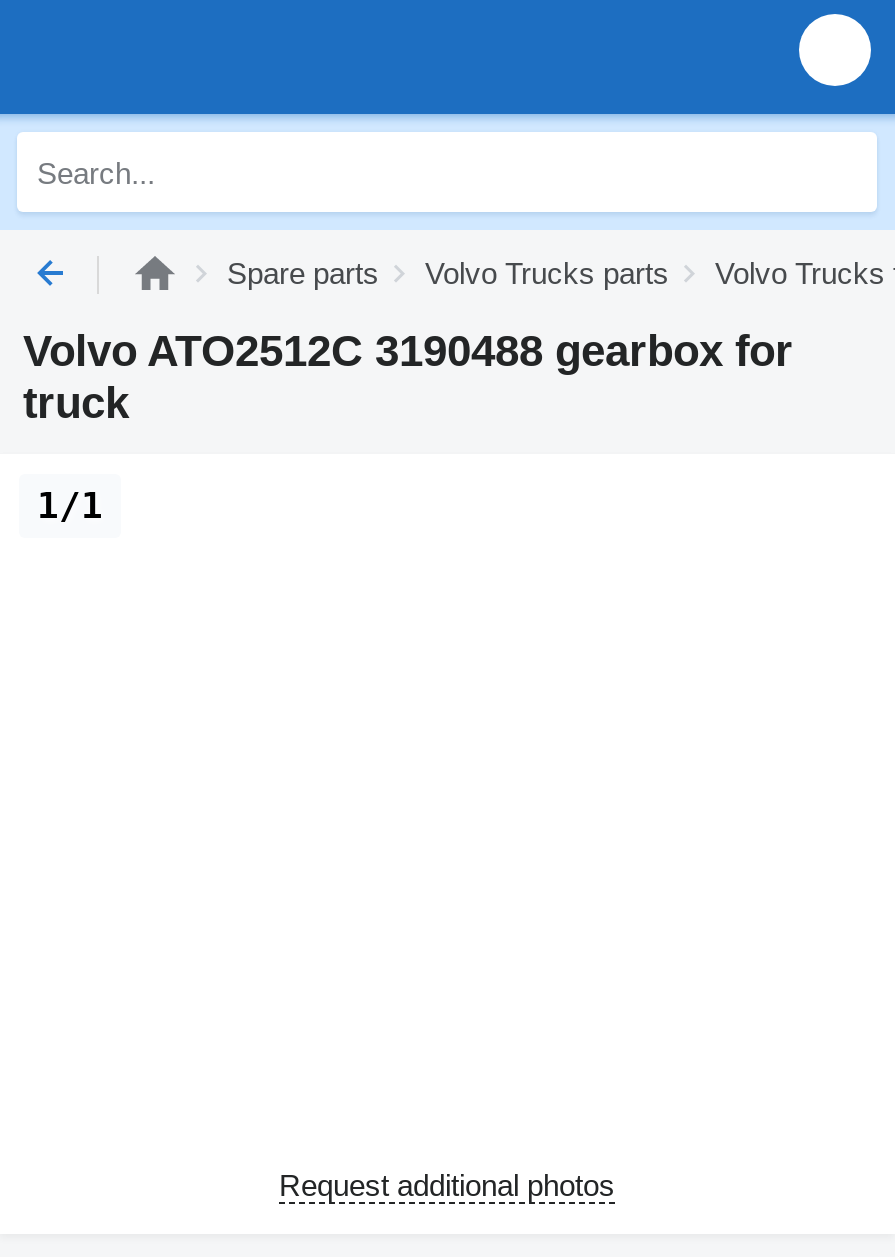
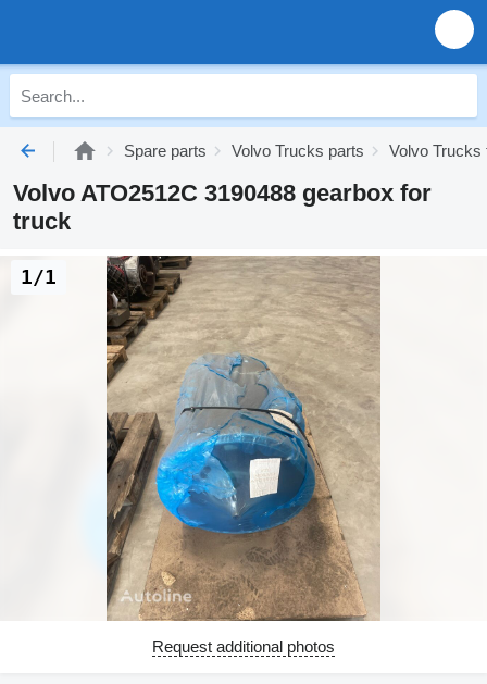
+ [image]
